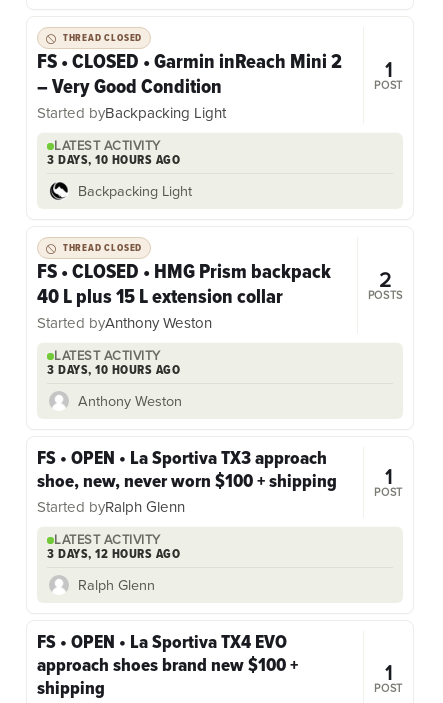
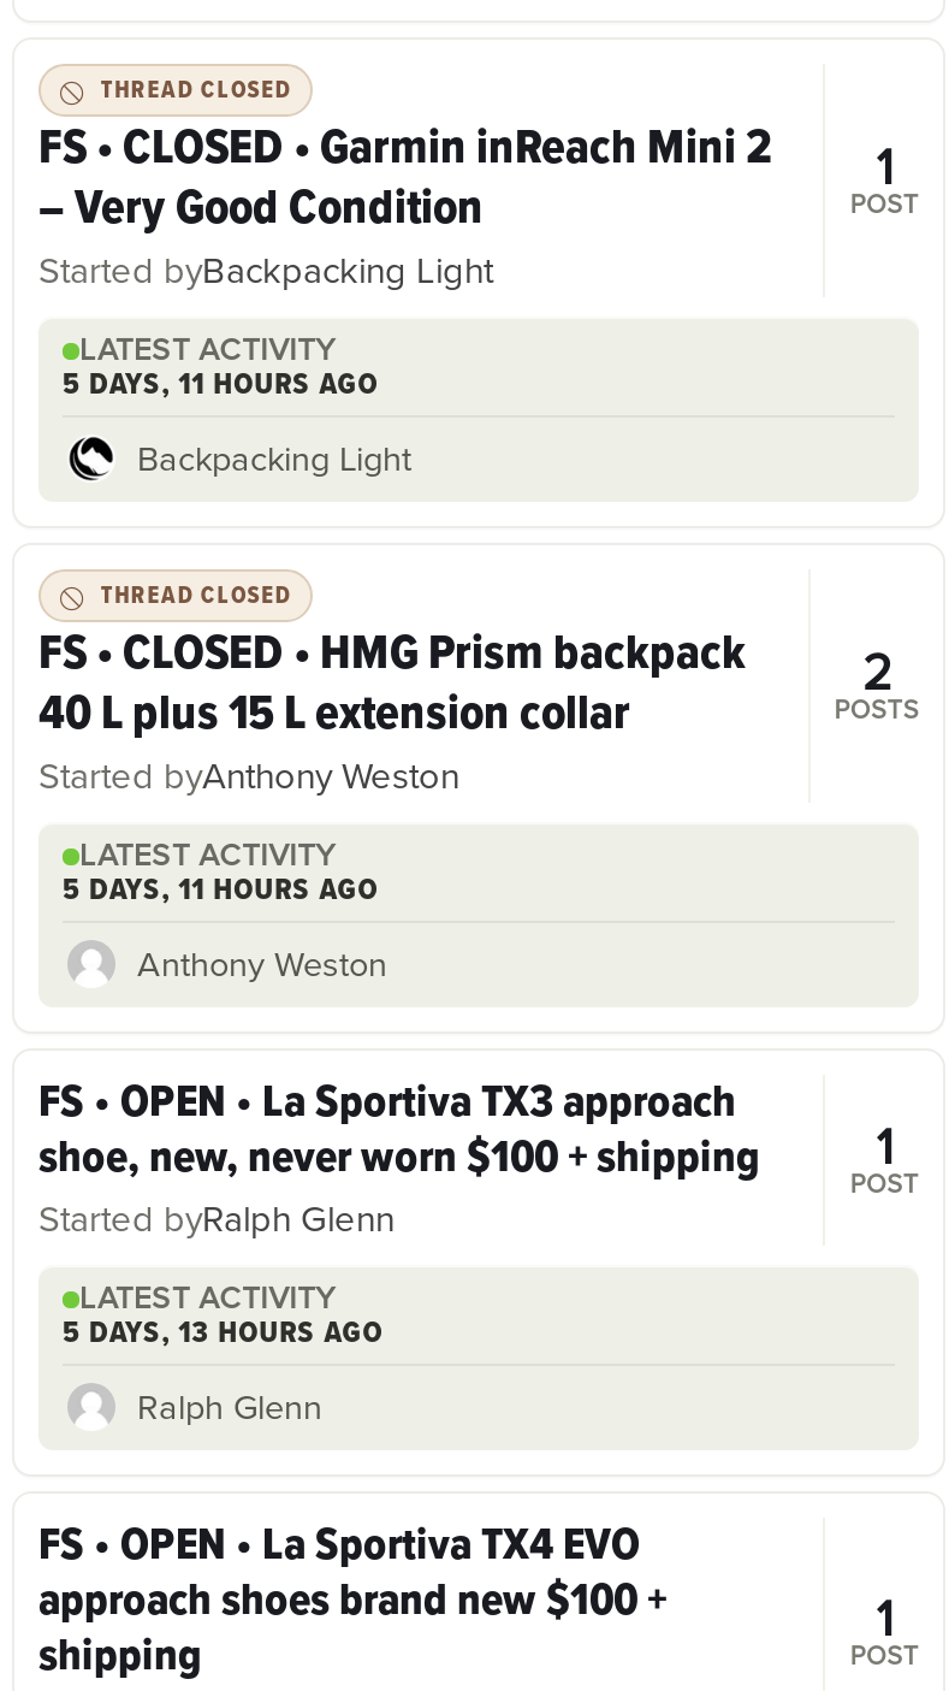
- 3 DAYS, 10 HOURS AGO
+ 5 DAYS, 11 HOURS AGO

- 3 DAYS, 10 HOURS AGO
+ 5 DAYS, 11 HOURS AGO

- 3 DAYS, 12 HOURS AGO
+ 5 DAYS, 13 HOURS AGO
